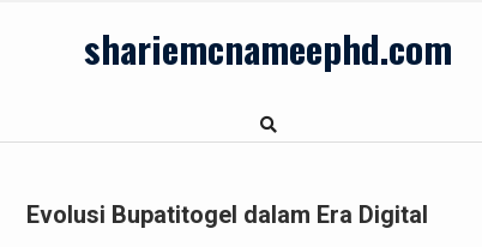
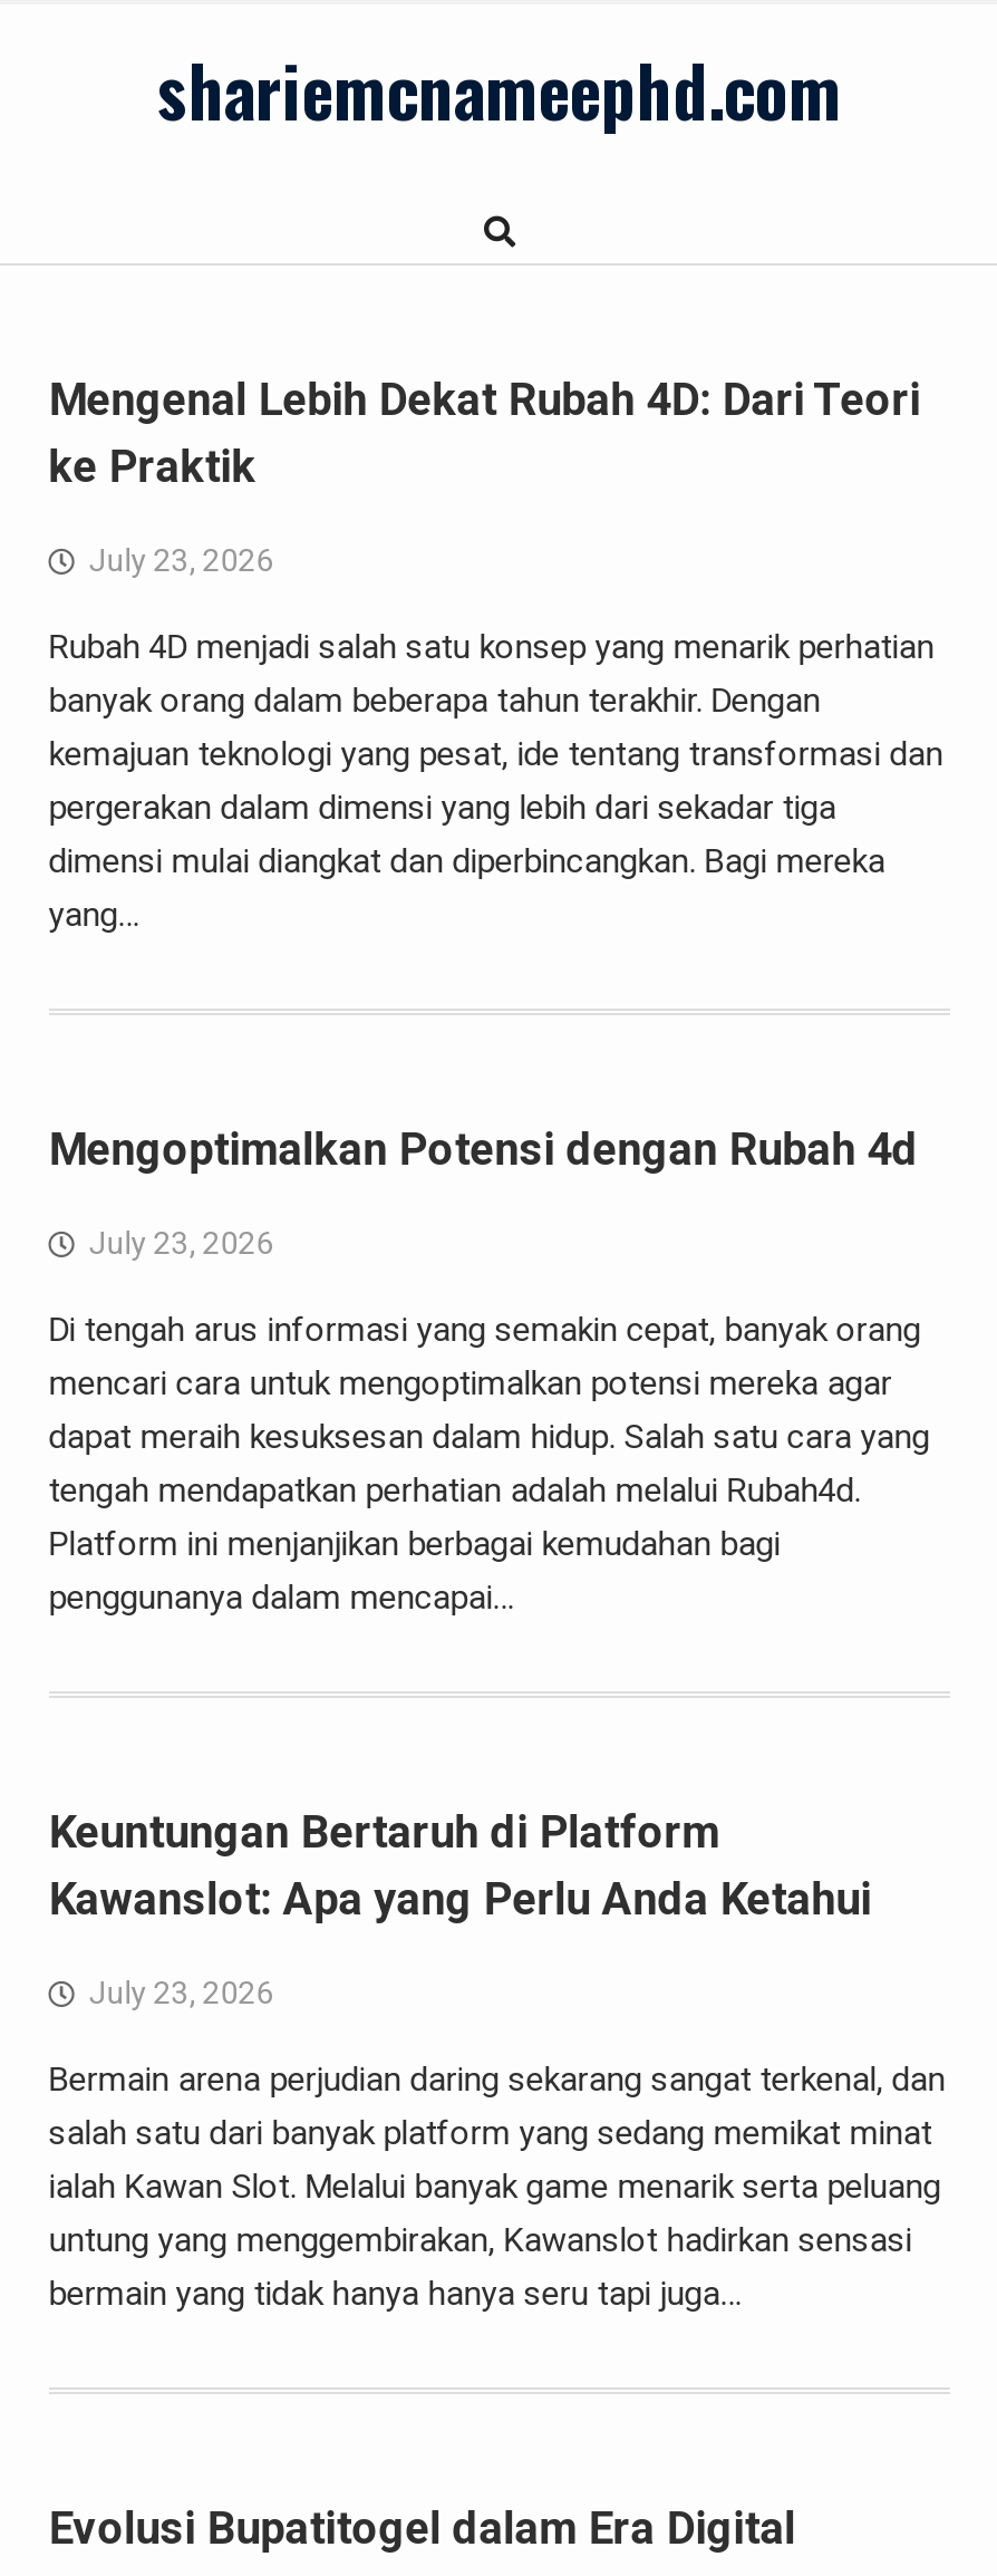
+ Mengenal Lebih Dekat Rubah 4D: Dari Teori
+ ke Praktik
+ July 23, 2026
+ Rubah 4D menjadi salah satu konsep yang menarik perhatian
+ banyak orang dalam beberapa tahun terakhir. Dengan
+ kemajuan teknologi yang pesat, ide tentang transformasi dan
+ pergerakan dalam dimensi yang lebih dari sekadar tiga
+ dimensi mulai diangkat dan diperbincangkan. Bagi mereka
+ yang…

+ Mengoptimalkan Potensi dengan Rubah 4d
+ July 23, 2026
+ Di tengah arus informasi yang semakin cepat, banyak orang
+ mencari cara untuk mengoptimalkan potensi mereka agar
+ dapat meraih kesuksesan dalam hidup. Salah satu cara yang
+ tengah mendapatkan perhatian adalah melalui Rubah4d.
+ Platform ini menjanjikan berbagai kemudahan bagi
+ penggunanya dalam mencapai…

+ Keuntungan Bertaruh di Platform
+ Kawanslot: Apa yang Perlu Anda Ketahui
+ July 23, 2026
+ Bermain arena perjudian daring sekarang sangat terkenal, dan
+ salah satu dari banyak platform yang sedang memikat minat
+ ialah Kawan Slot. Melalui banyak game menarik serta peluang
+ untung yang menggembirakan, Kawanslot hadirkan sensasi
+ bermain yang tidak hanya hanya seru tapi juga…
